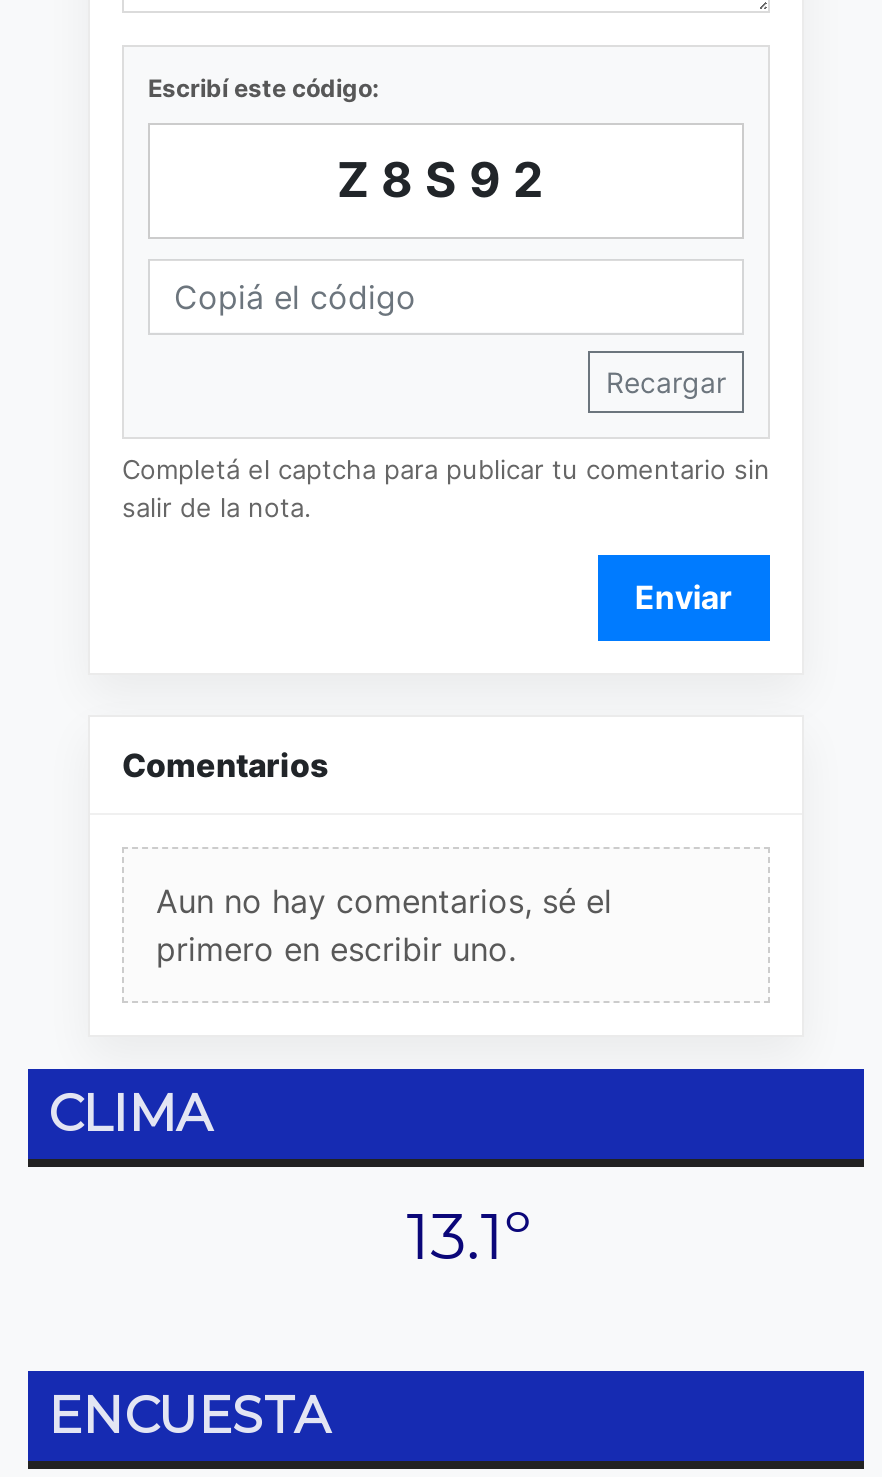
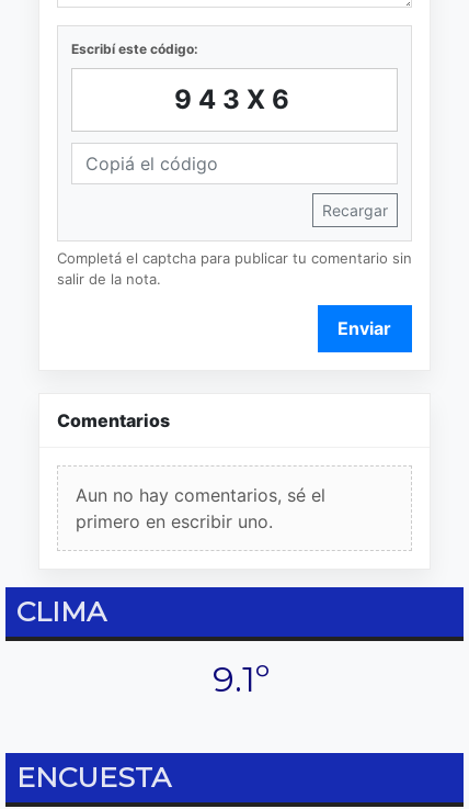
- Z8S92
+ 943X6

- 13.1º
+ 9.1º
